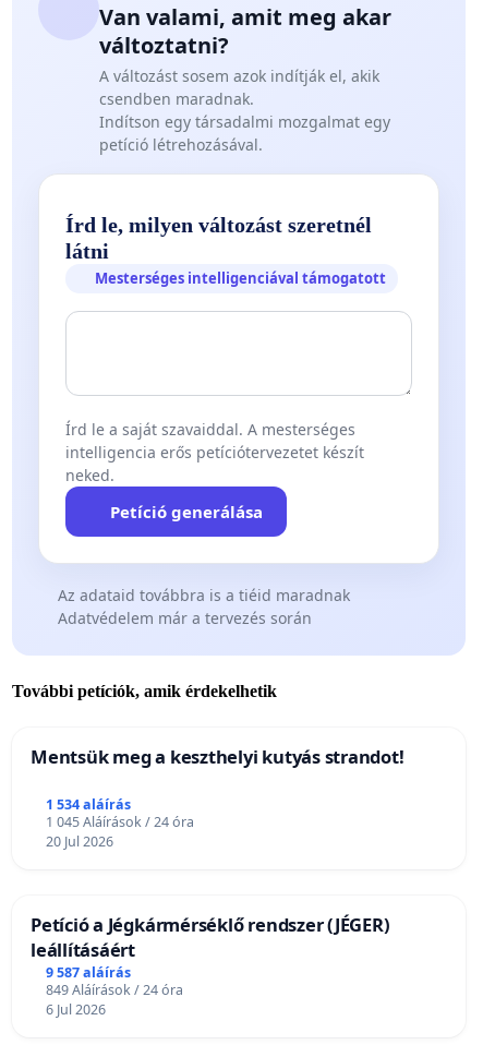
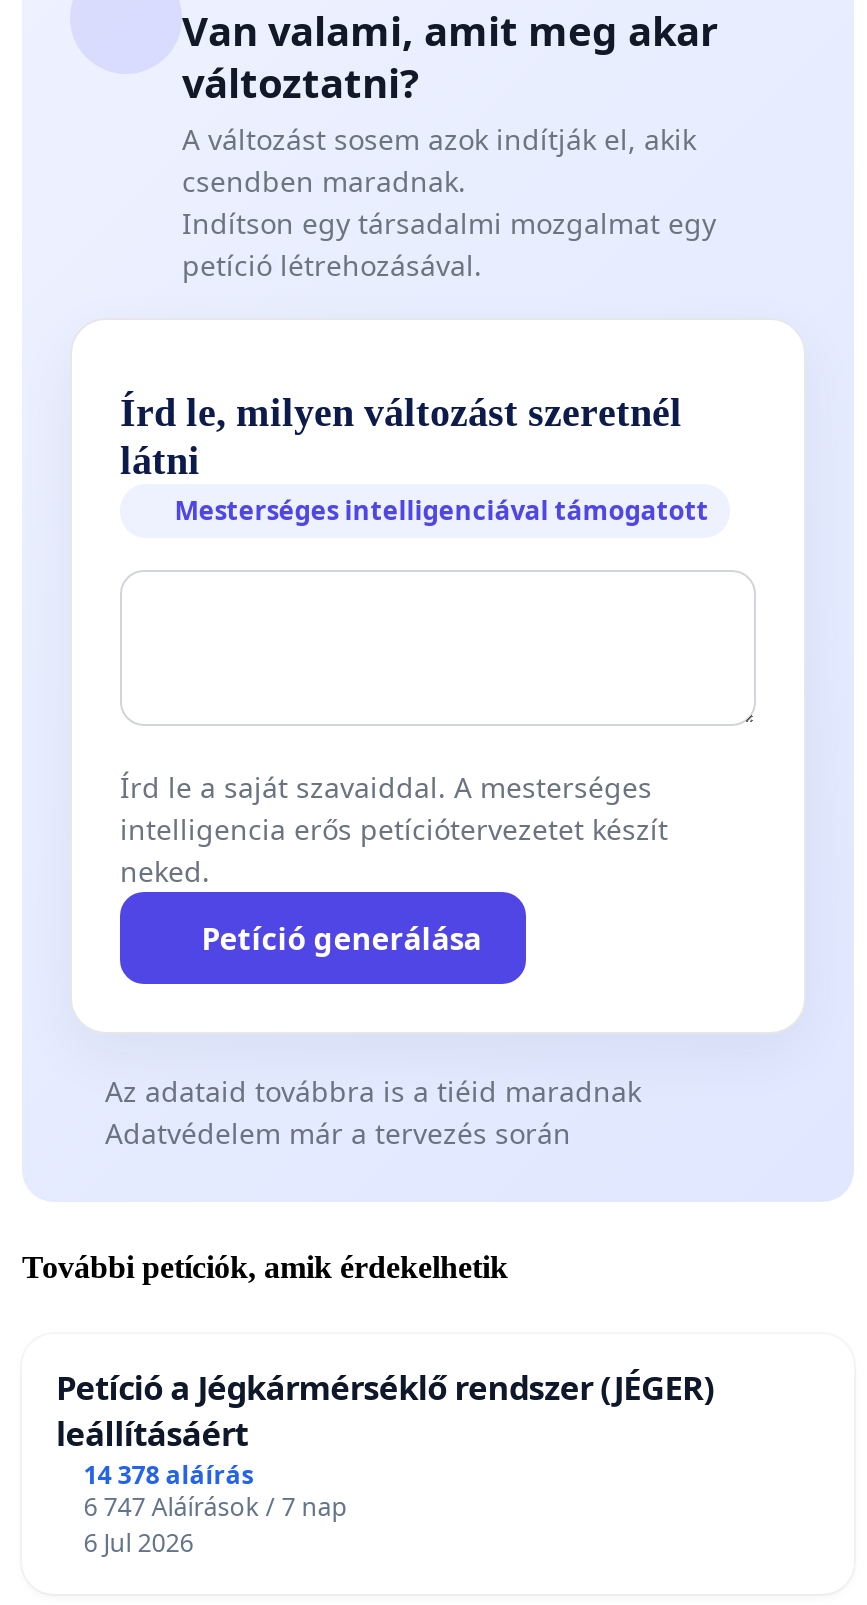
- Mentsük meg a keszthelyi kutyás strandot!
- 1 534 aláírás
- 1 045 Aláírások / 24 óra
- 20 Jul 2026

- 9 587 aláírás
+ 14 378 aláírás

- 849 Aláírások / 24 óra
+ 6 747 Aláírások / 7 nap
